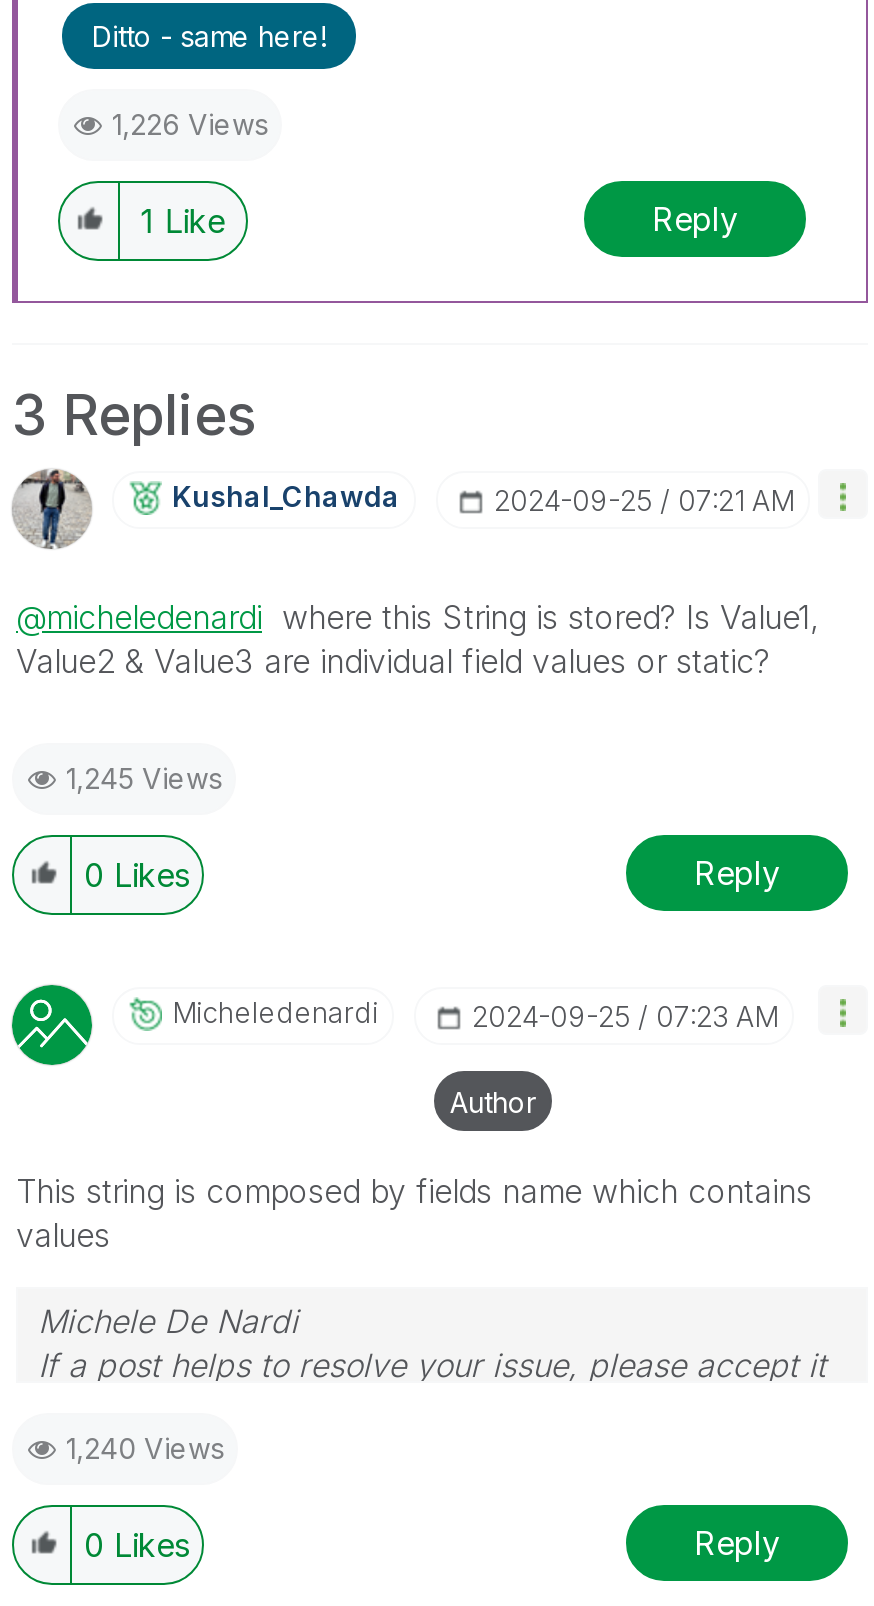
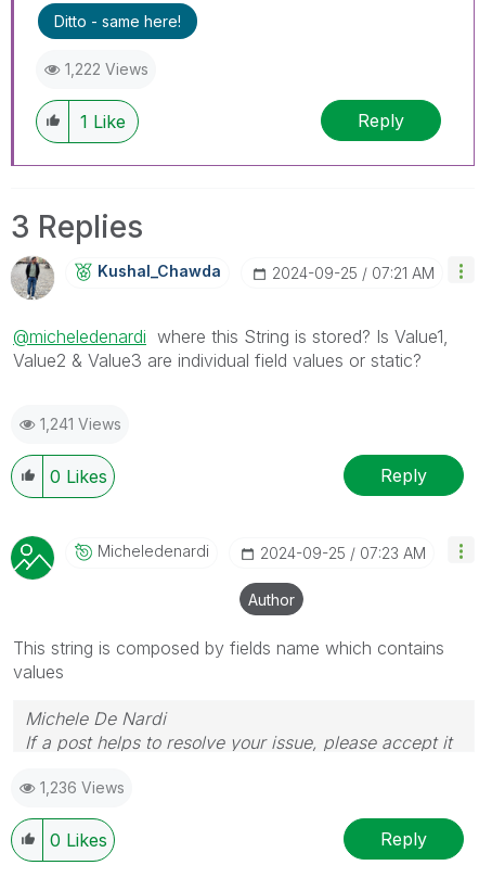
- 1,226 Views
+ 1,222 Views

- 1,245 Views
+ 1,241 Views

- 1,240 Views
+ 1,236 Views
